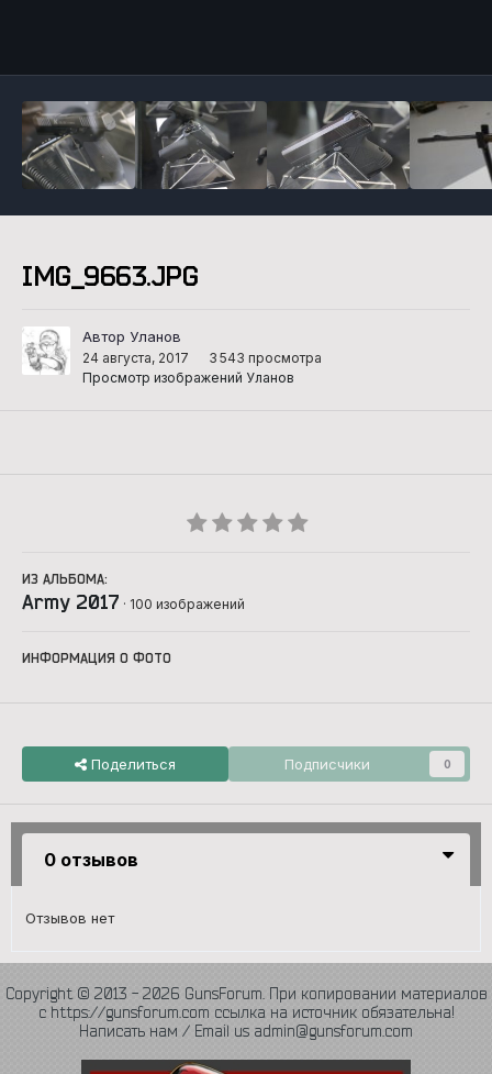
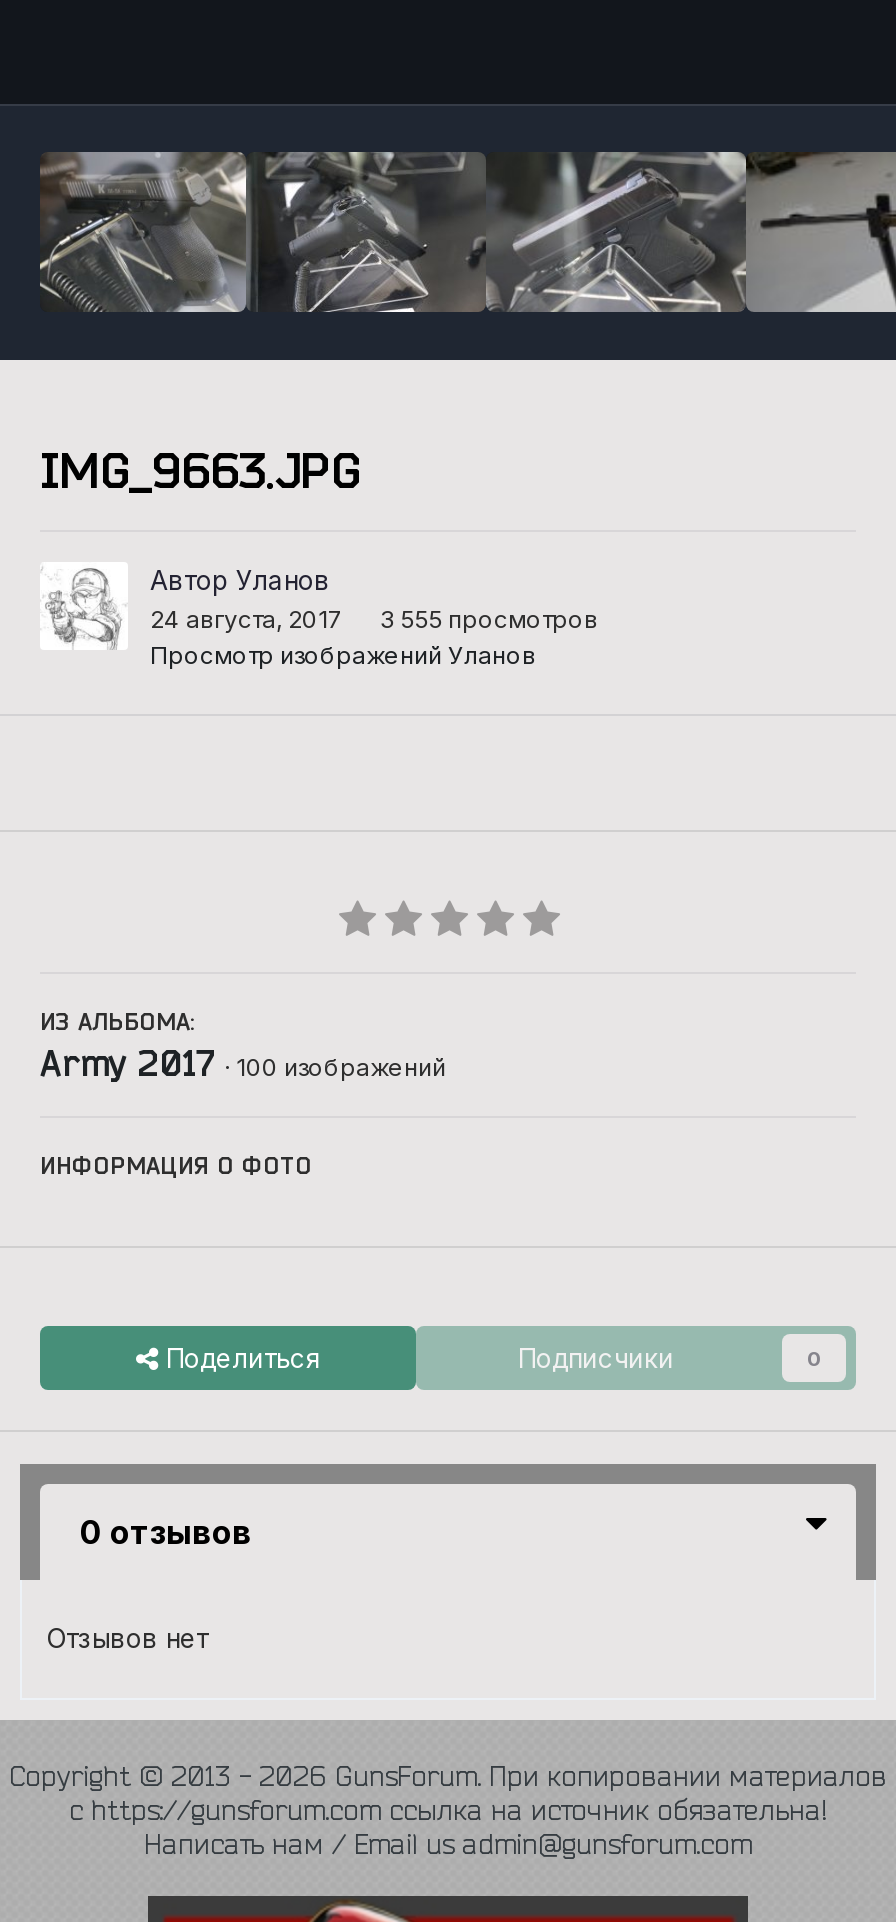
- 24 августа, 2017 3 543 просмотра
+ 24 августа, 2017 3 555 просмотров
